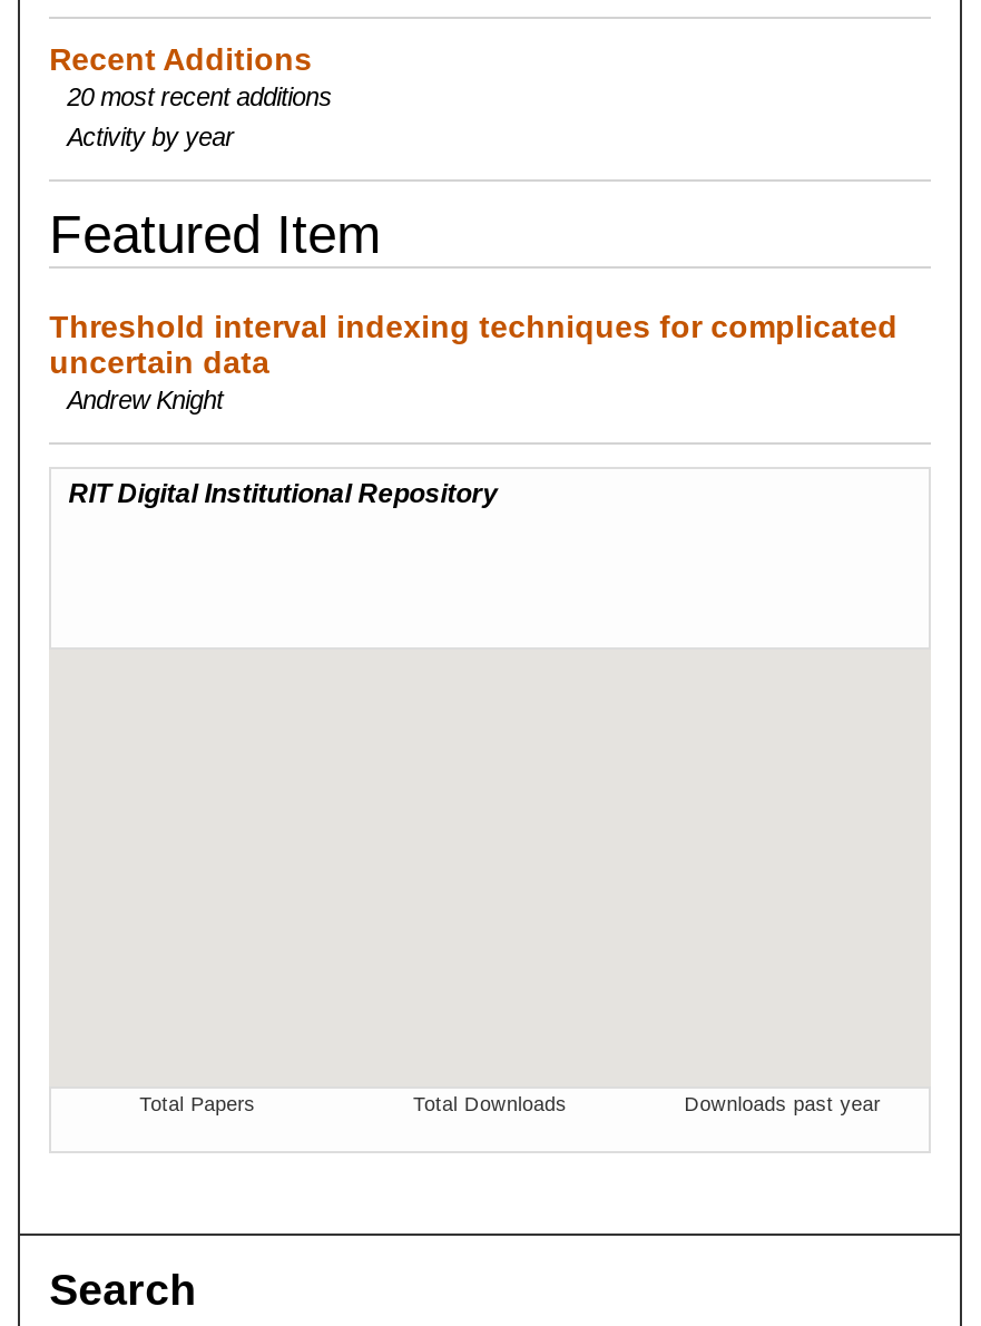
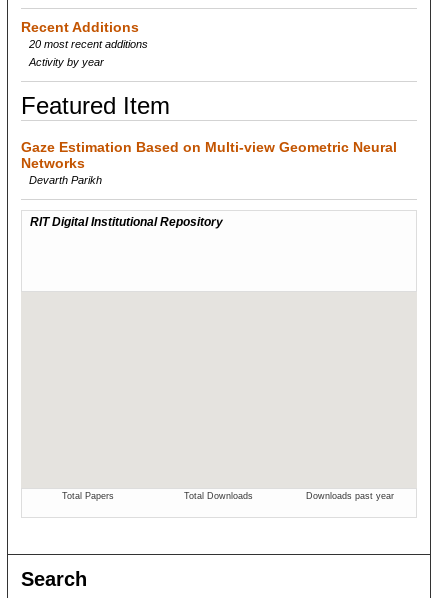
- Threshold interval indexing techniques for complicated
- uncertain data
- Andrew Knight
+ Gaze Estimation Based on Multi-view Geometric Neural
+ Networks
+ Devarth Parikh
